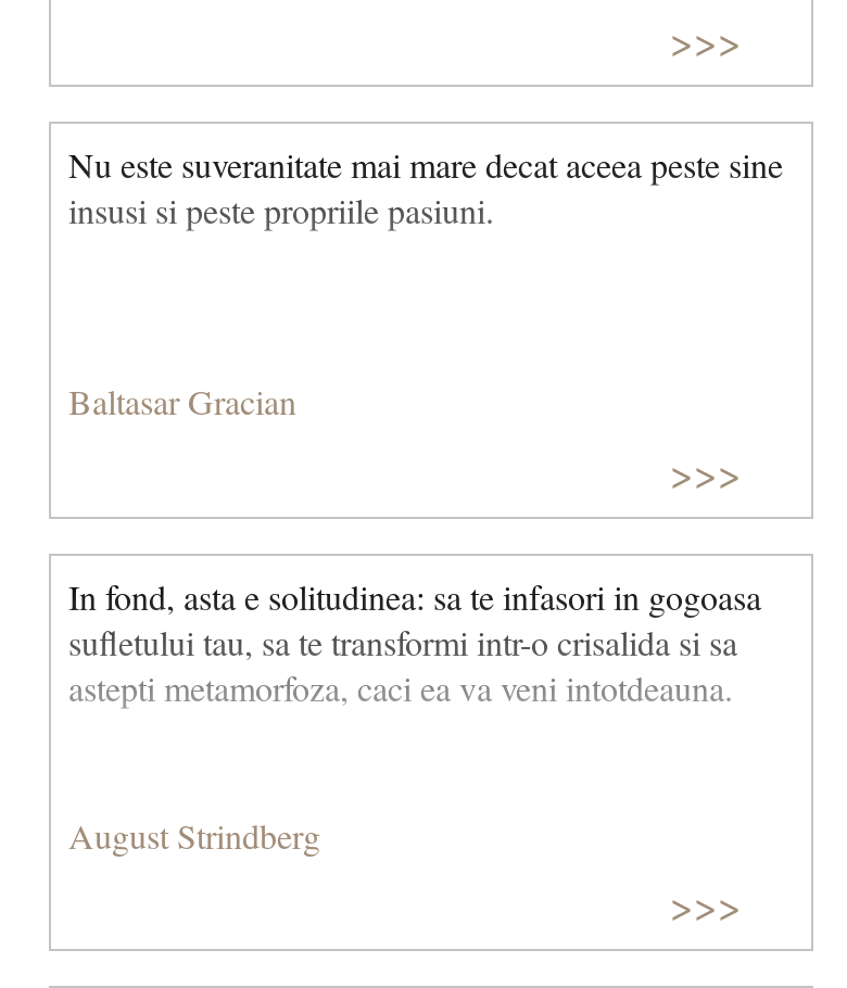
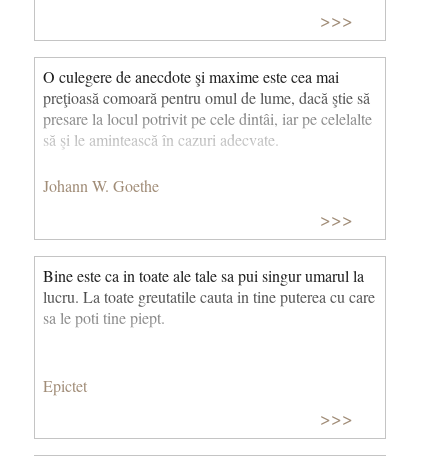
- Nu este suveranitate mai mare decat aceea peste sine
- insusi si peste propriile pasiuni.
+ O culegere de anecdote şi maxime este cea mai
+ preţioasă comoară pentru omul de lume, dacă ştie să
+ presare la locul potrivit pe cele dintâi, iar pe celelalte
+ să şi le amintească în cazuri adecvate.

- Baltasar Gracian
+ Johann W. Goethe

- In fond, asta e solitudinea: sa te infasori in gogoasa
- sufletului tau, sa te transformi intr-o crisalida si sa
- astepti metamorfoza, caci ea va veni intotdeauna.
+ Bine este ca in toate ale tale sa pui singur umarul la
+ lucru. La toate greutatile cauta in tine puterea cu care
+ sa le poti tine piept.

- August Strindberg
+ Epictet
